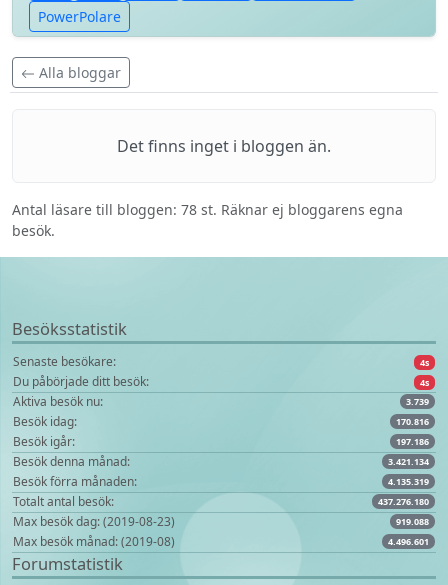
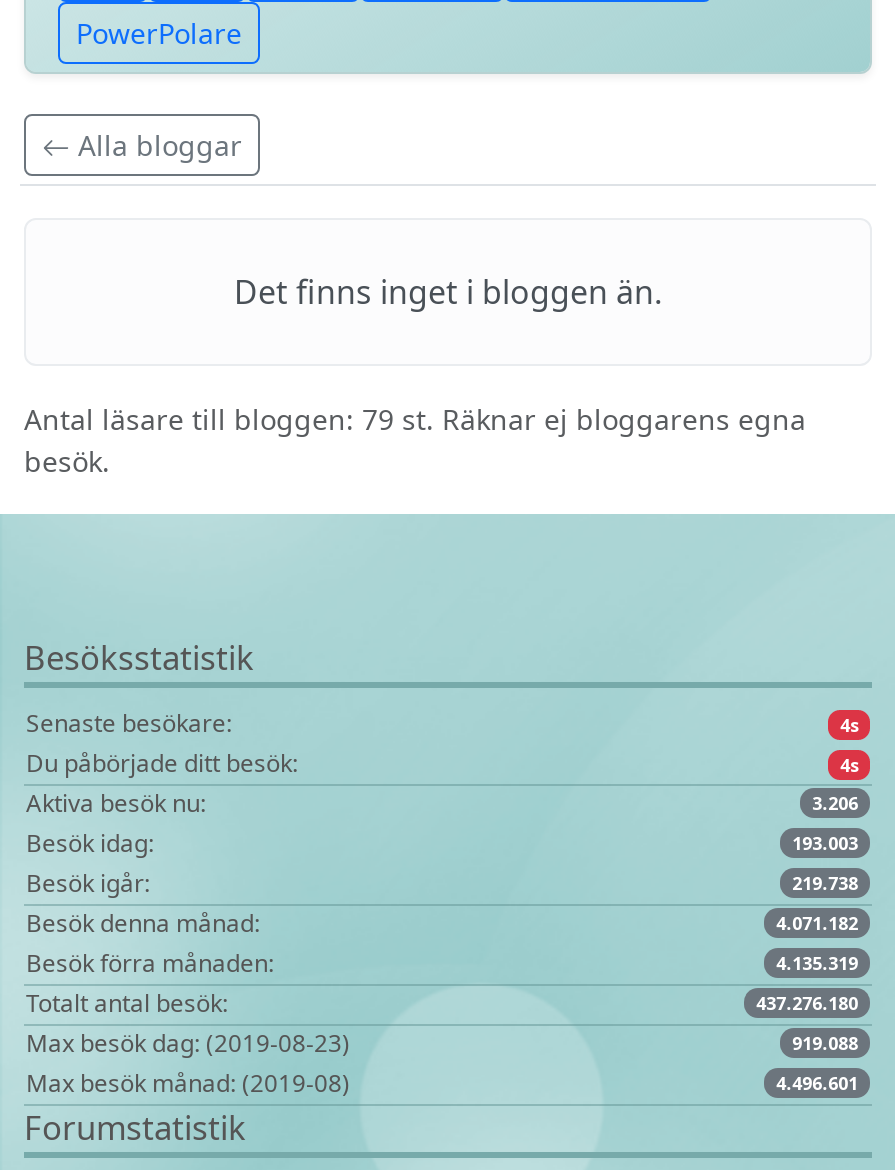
- Antal läsare till bloggen: 78 st. Räknar ej bloggarens egna
+ Antal läsare till bloggen: 79 st. Räknar ej bloggarens egna

- 3.739
+ 3.206

- 170.816
+ 193.003

- 197.186
+ 219.738

- 3.421.134
+ 4.071.182
